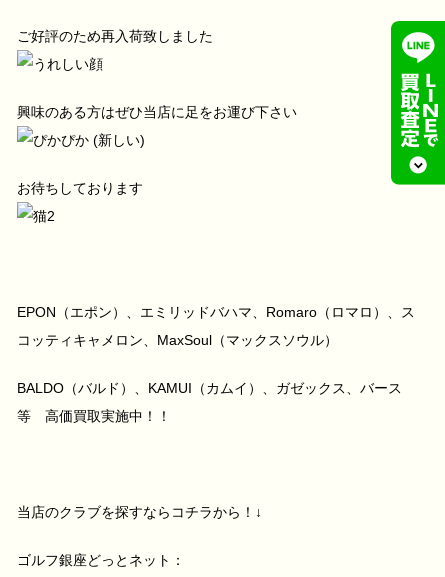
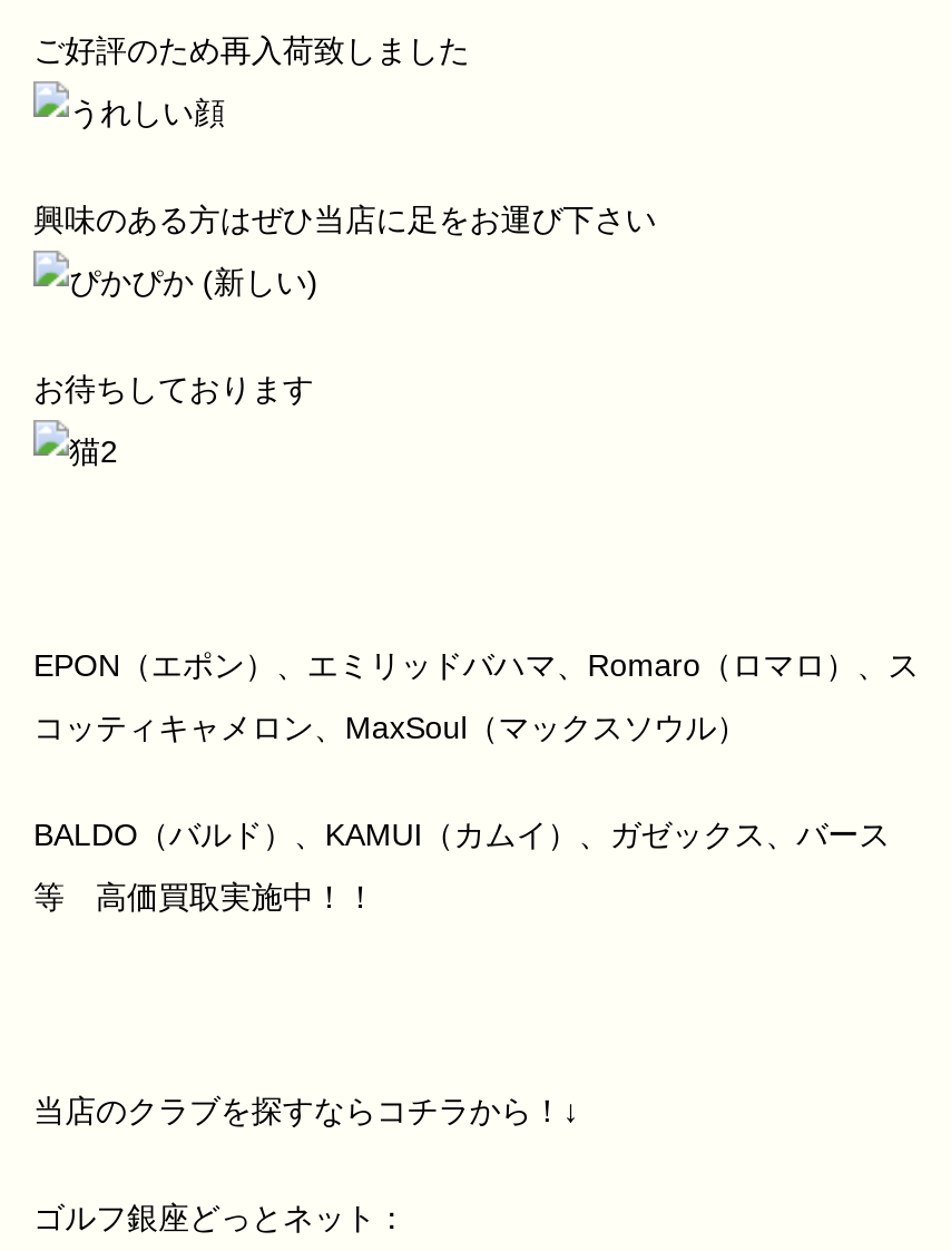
- [image]
